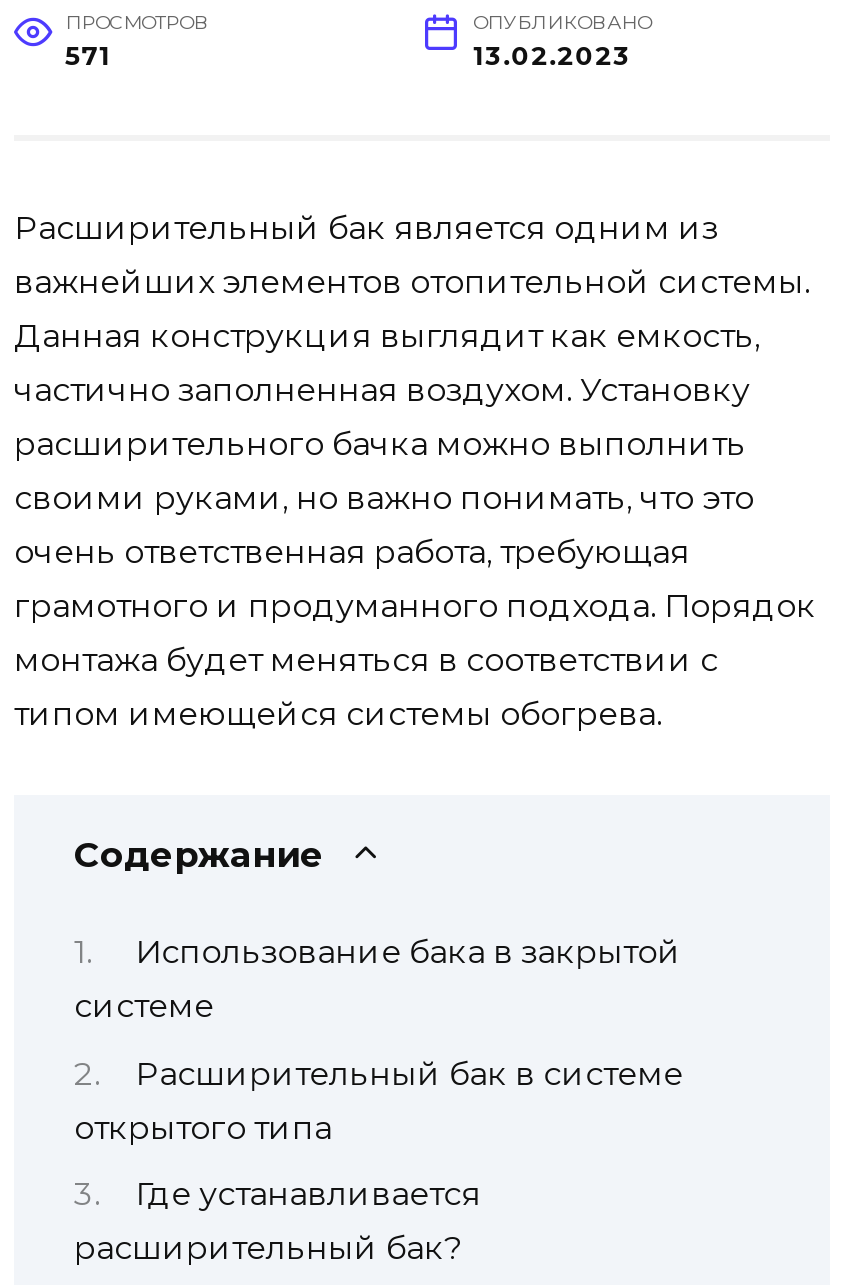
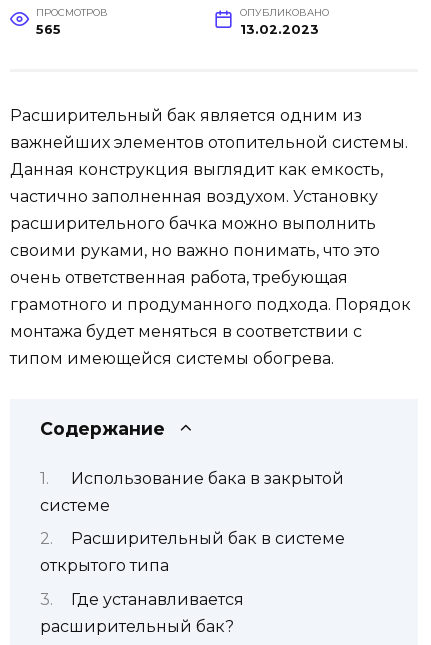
- 571
+ 565
